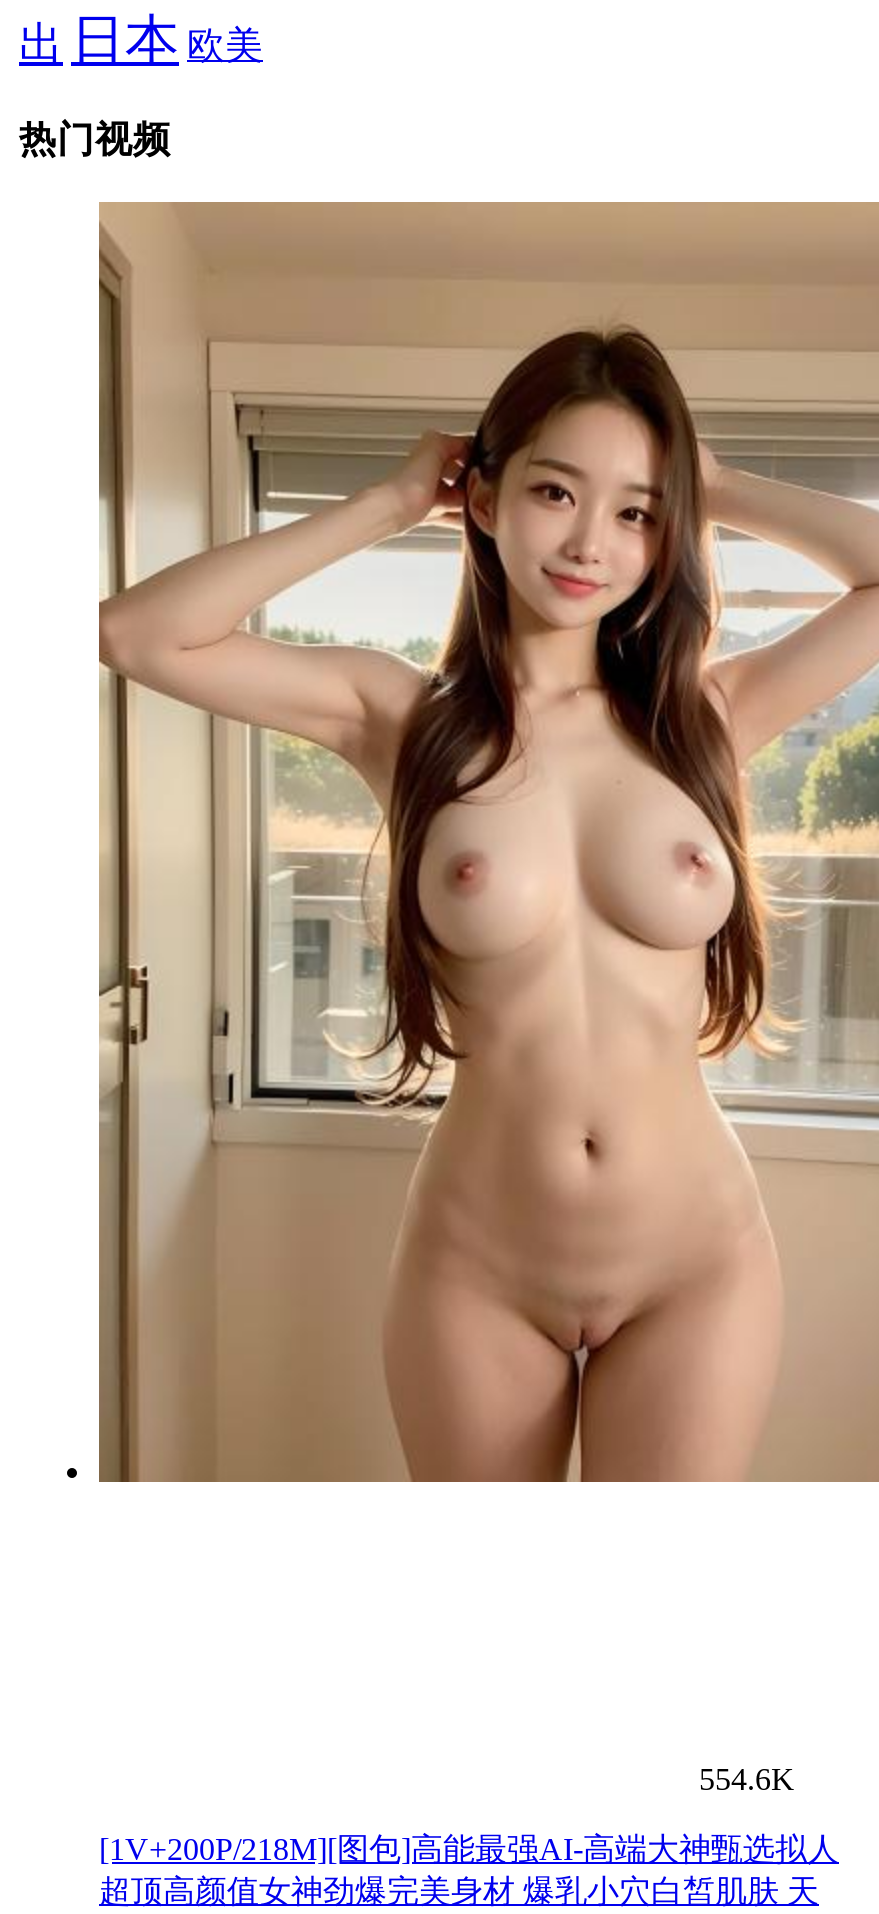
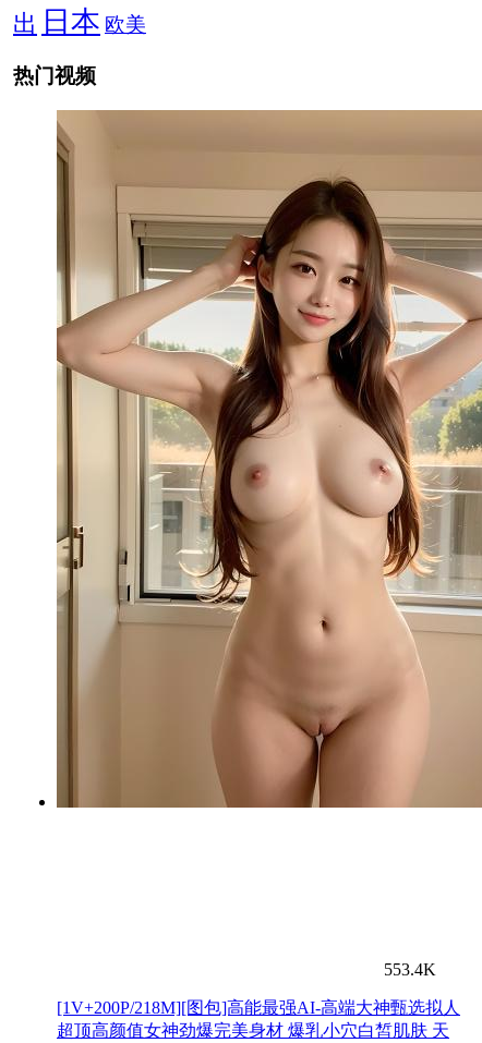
- 554.6K
+ 553.4K
